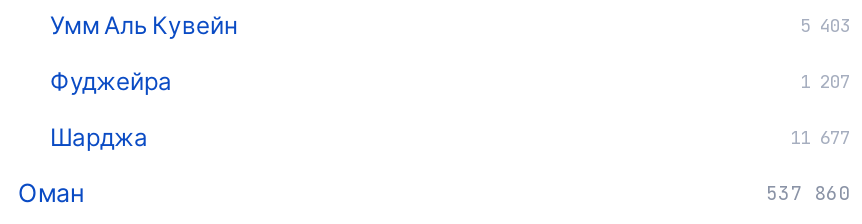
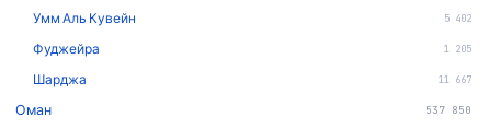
- 5 403
+ 5 402

- 1 207
+ 1 205

- 11 677
+ 11 667

- 537 860
+ 537 850
